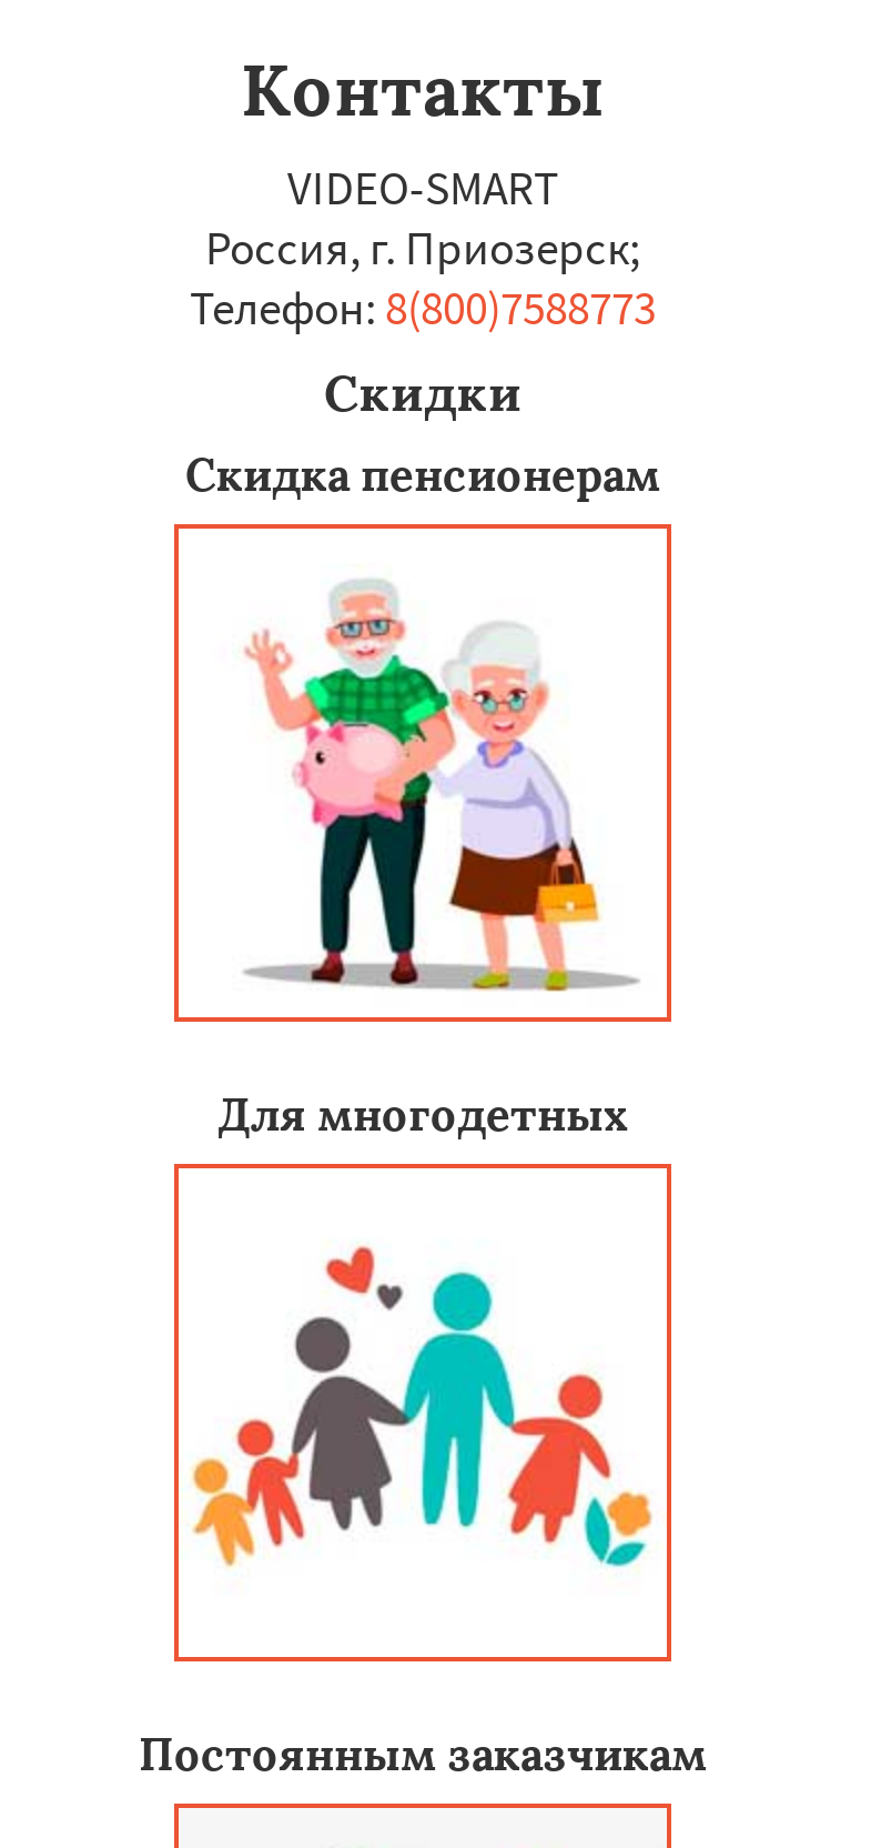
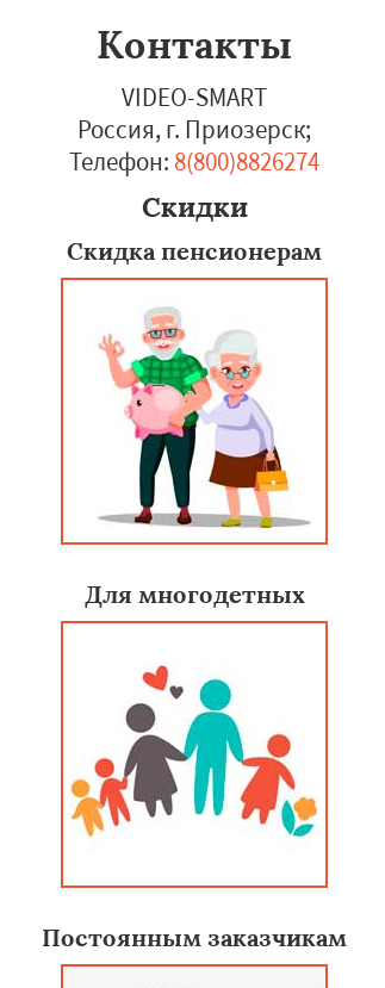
- Телефон: 8(800)7588773
+ Телефон: 8(800)8826274
